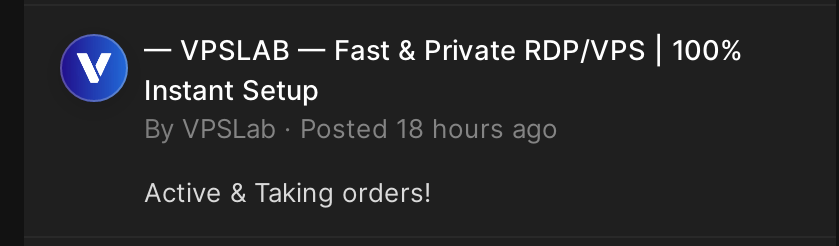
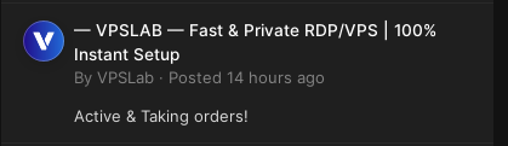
- By VPSLab · Posted 18 hours ago
+ By VPSLab · Posted 14 hours ago
